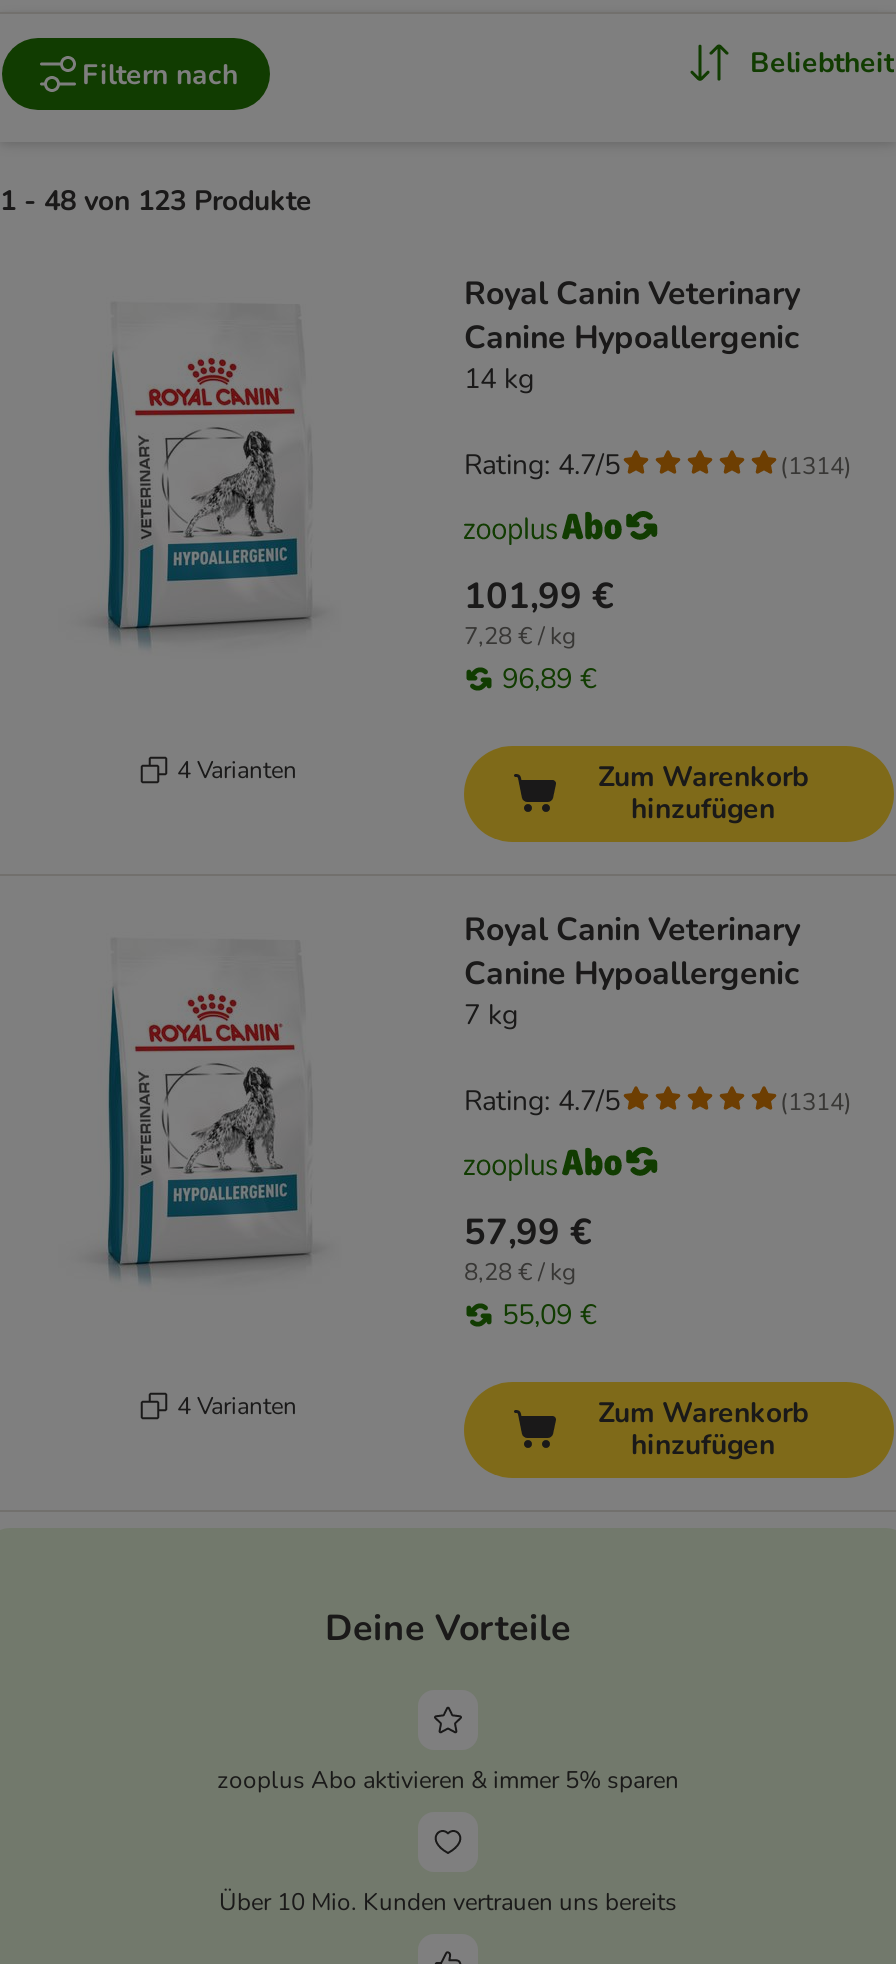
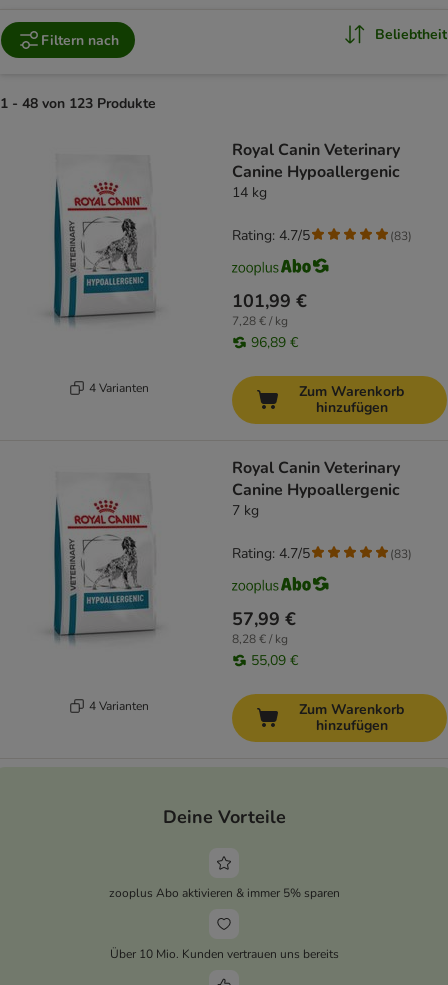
- (1314)
+ (83)

- (1314)
+ (83)
